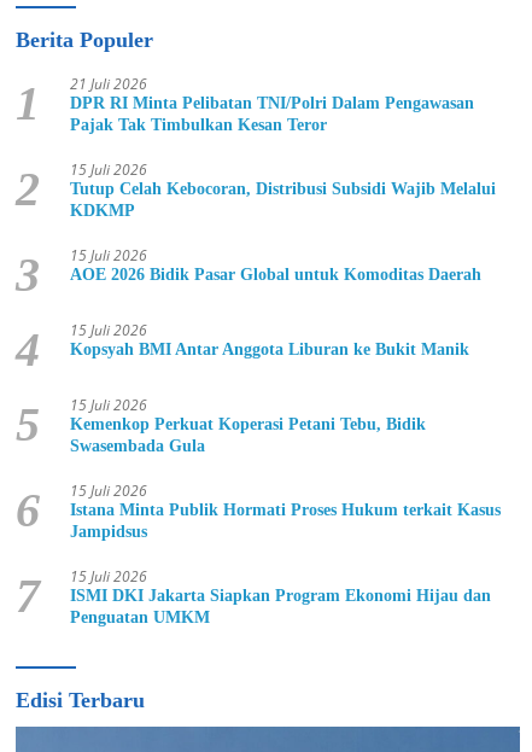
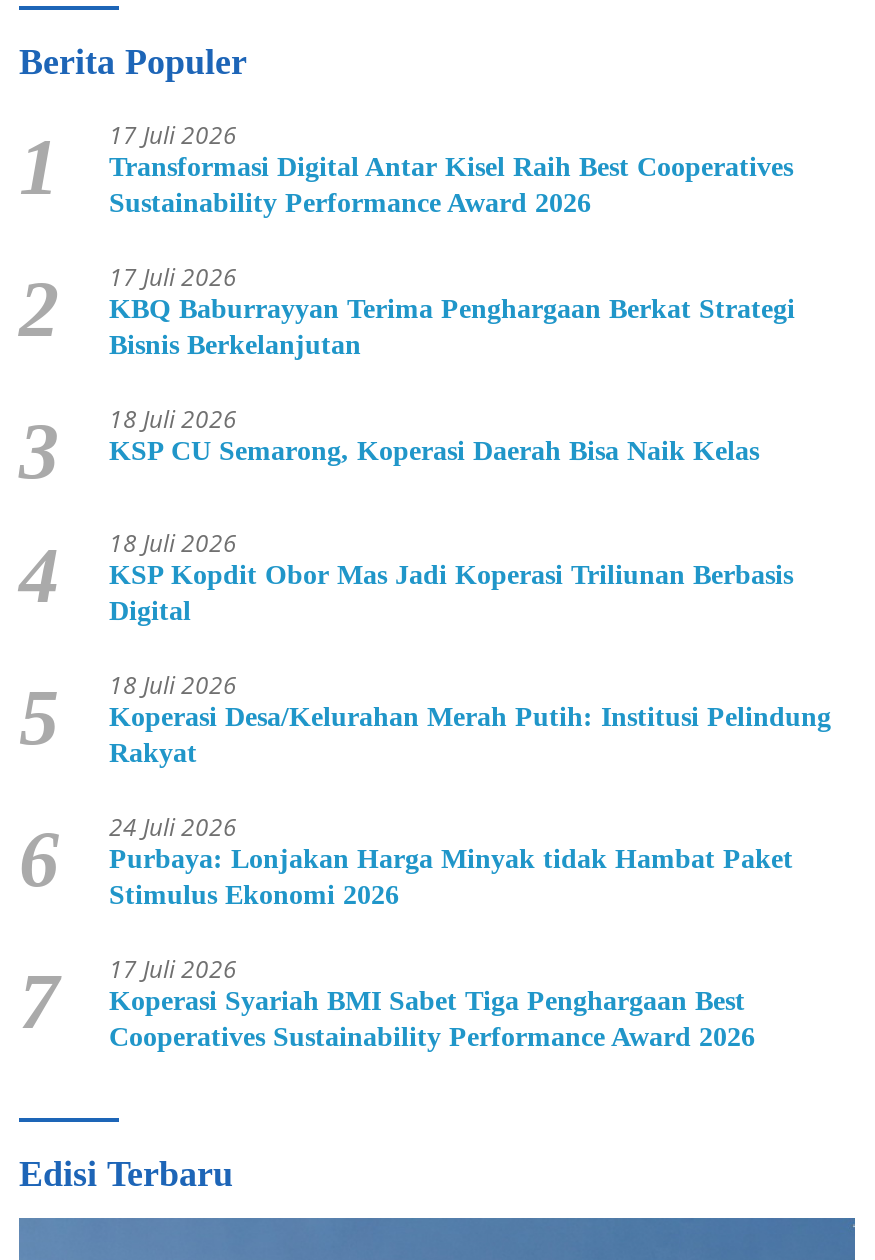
- 21 Juli 2026
- DPR RI Minta Pelibatan TNI/Polri Dalam Pengawasan
- Pajak Tak Timbulkan Kesan Teror
+ 17 Juli 2026
+ Transformasi Digital Antar Kisel Raih Best Cooperatives
+ Sustainability Performance Award 2026

- 15 Juli 2026
- Tutup Celah Kebocoran, Distribusi Subsidi Wajib Melalui
- KDKMP
+ 17 Juli 2026
+ KBQ Baburrayyan Terima Penghargaan Berkat Strategi
+ Bisnis Berkelanjutan

- 15 Juli 2026
- AOE 2026 Bidik Pasar Global untuk Komoditas Daerah
+ 18 Juli 2026
+ KSP CU Semarong, Koperasi Daerah Bisa Naik Kelas

- 15 Juli 2026
- Kopsyah BMI Antar Anggota Liburan ke Bukit Manik
+ 18 Juli 2026
+ KSP Kopdit Obor Mas Jadi Koperasi Triliunan Berbasis
+ Digital

- 15 Juli 2026
- Kemenkop Perkuat Koperasi Petani Tebu, Bidik
- Swasembada Gula
+ 18 Juli 2026
+ Koperasi Desa/Kelurahan Merah Putih: Institusi Pelindung
+ Rakyat

- 15 Juli 2026
- Istana Minta Publik Hormati Proses Hukum terkait Kasus
- Jampidsus
+ 24 Juli 2026
+ Purbaya: Lonjakan Harga Minyak tidak Hambat Paket
+ Stimulus Ekonomi 2026

- 15 Juli 2026
- ISMI DKI Jakarta Siapkan Program Ekonomi Hijau dan
- Penguatan UMKM
+ 17 Juli 2026
+ Koperasi Syariah BMI Sabet Tiga Penghargaan Best
+ Cooperatives Sustainability Performance Award 2026
